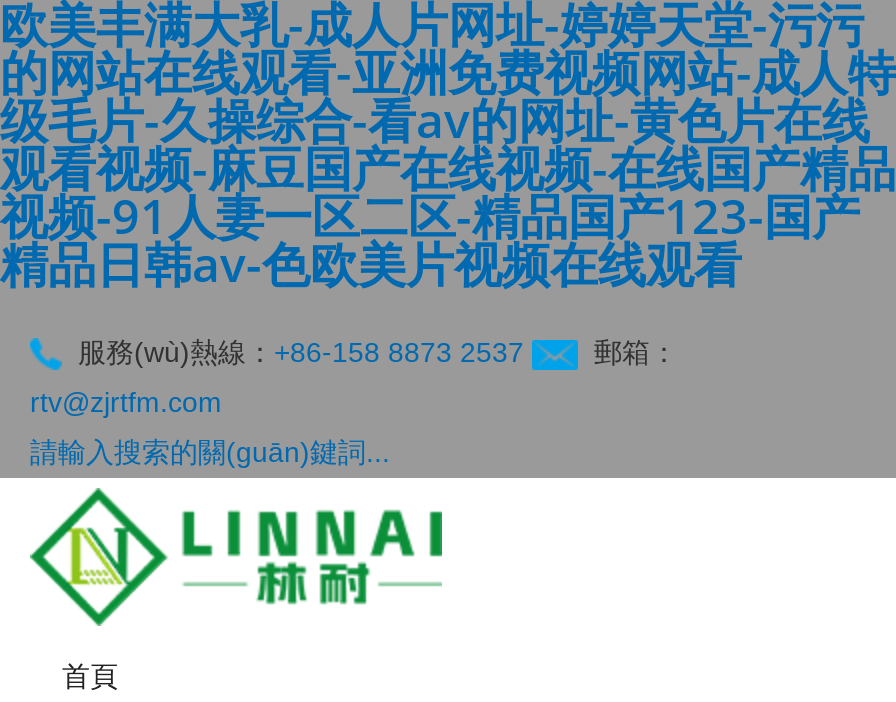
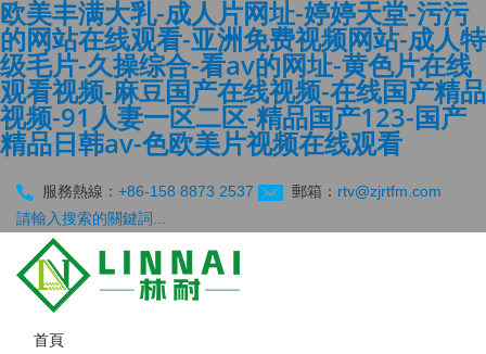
- 服務(wù)熱線：+86-158 8873 2537
- 郵箱：
- rtv@zjrtfm.com
- 請輸入搜索的關(guān)鍵詞...
+ 服務熱線：+86-158 8873 2537
+ 郵箱：rtv@zjrtfm.com
+ 請輸入搜索的關鍵詞...
